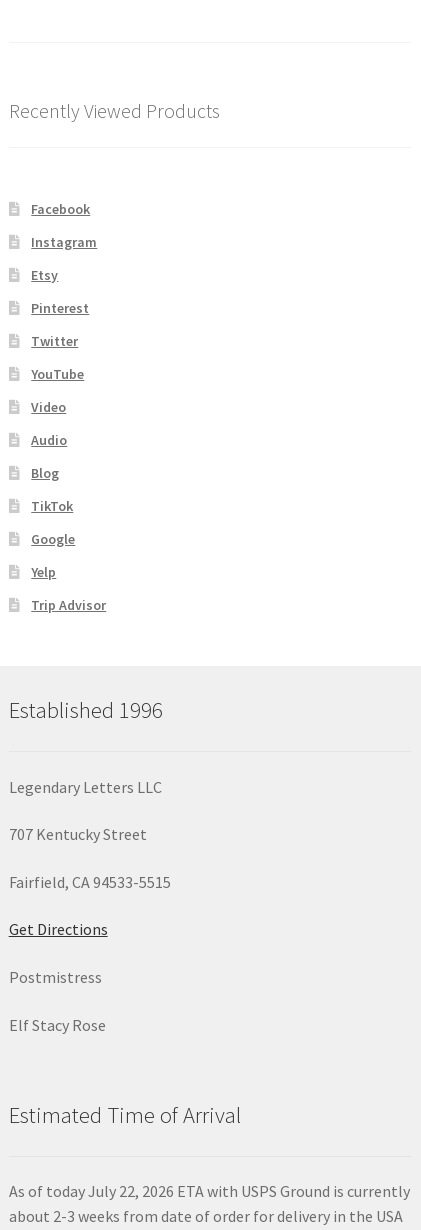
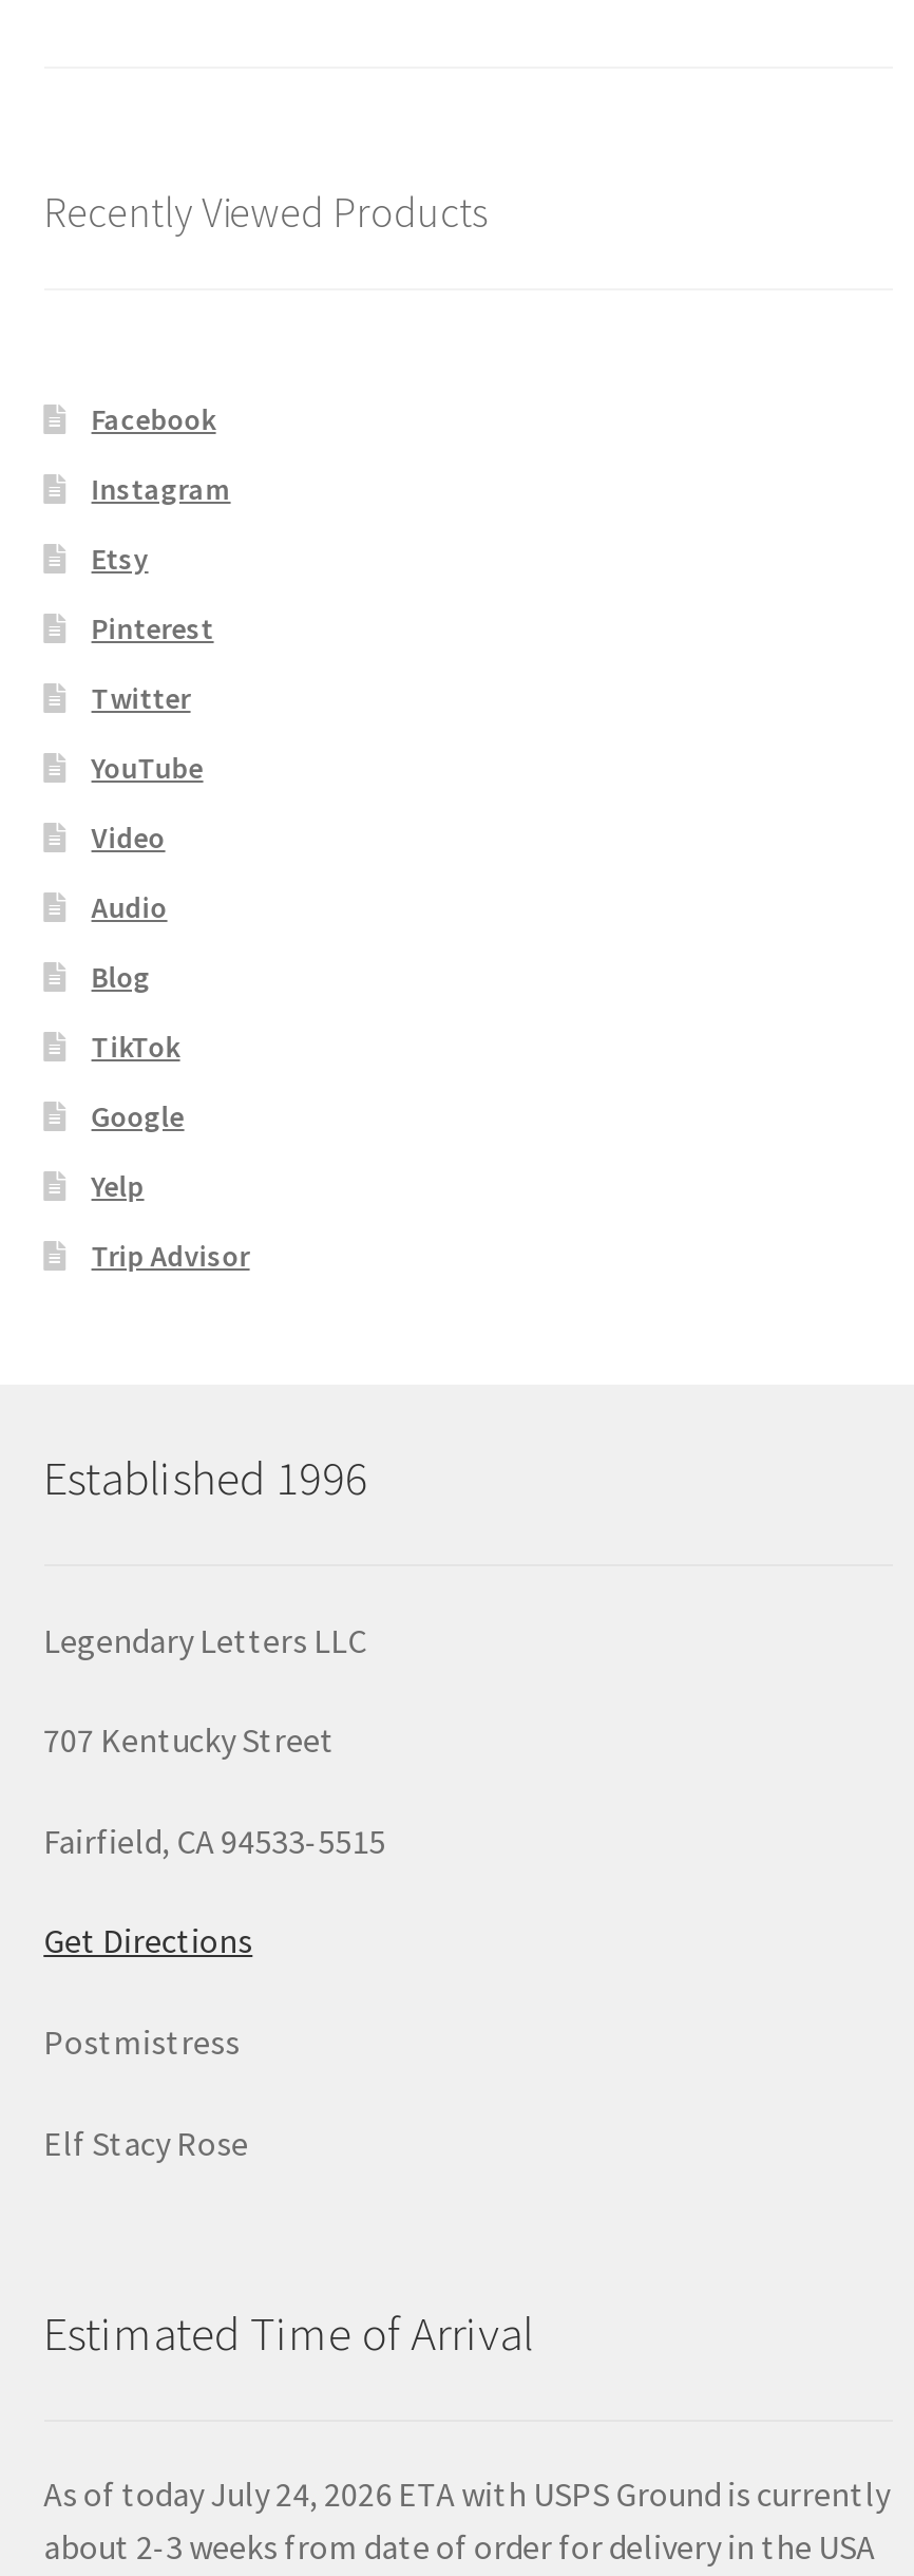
- As of today July 22, 2026 ETA with USPS Ground is currently
+ As of today July 24, 2026 ETA with USPS Ground is currently
